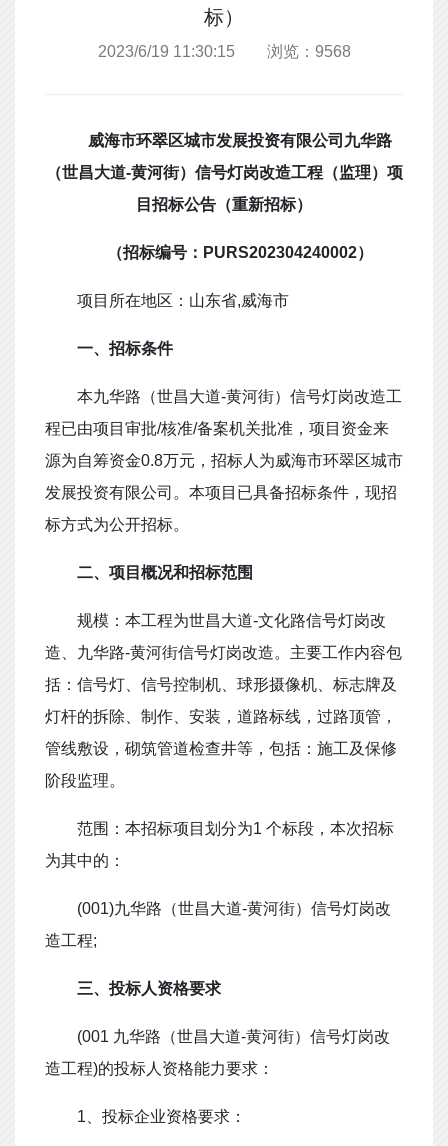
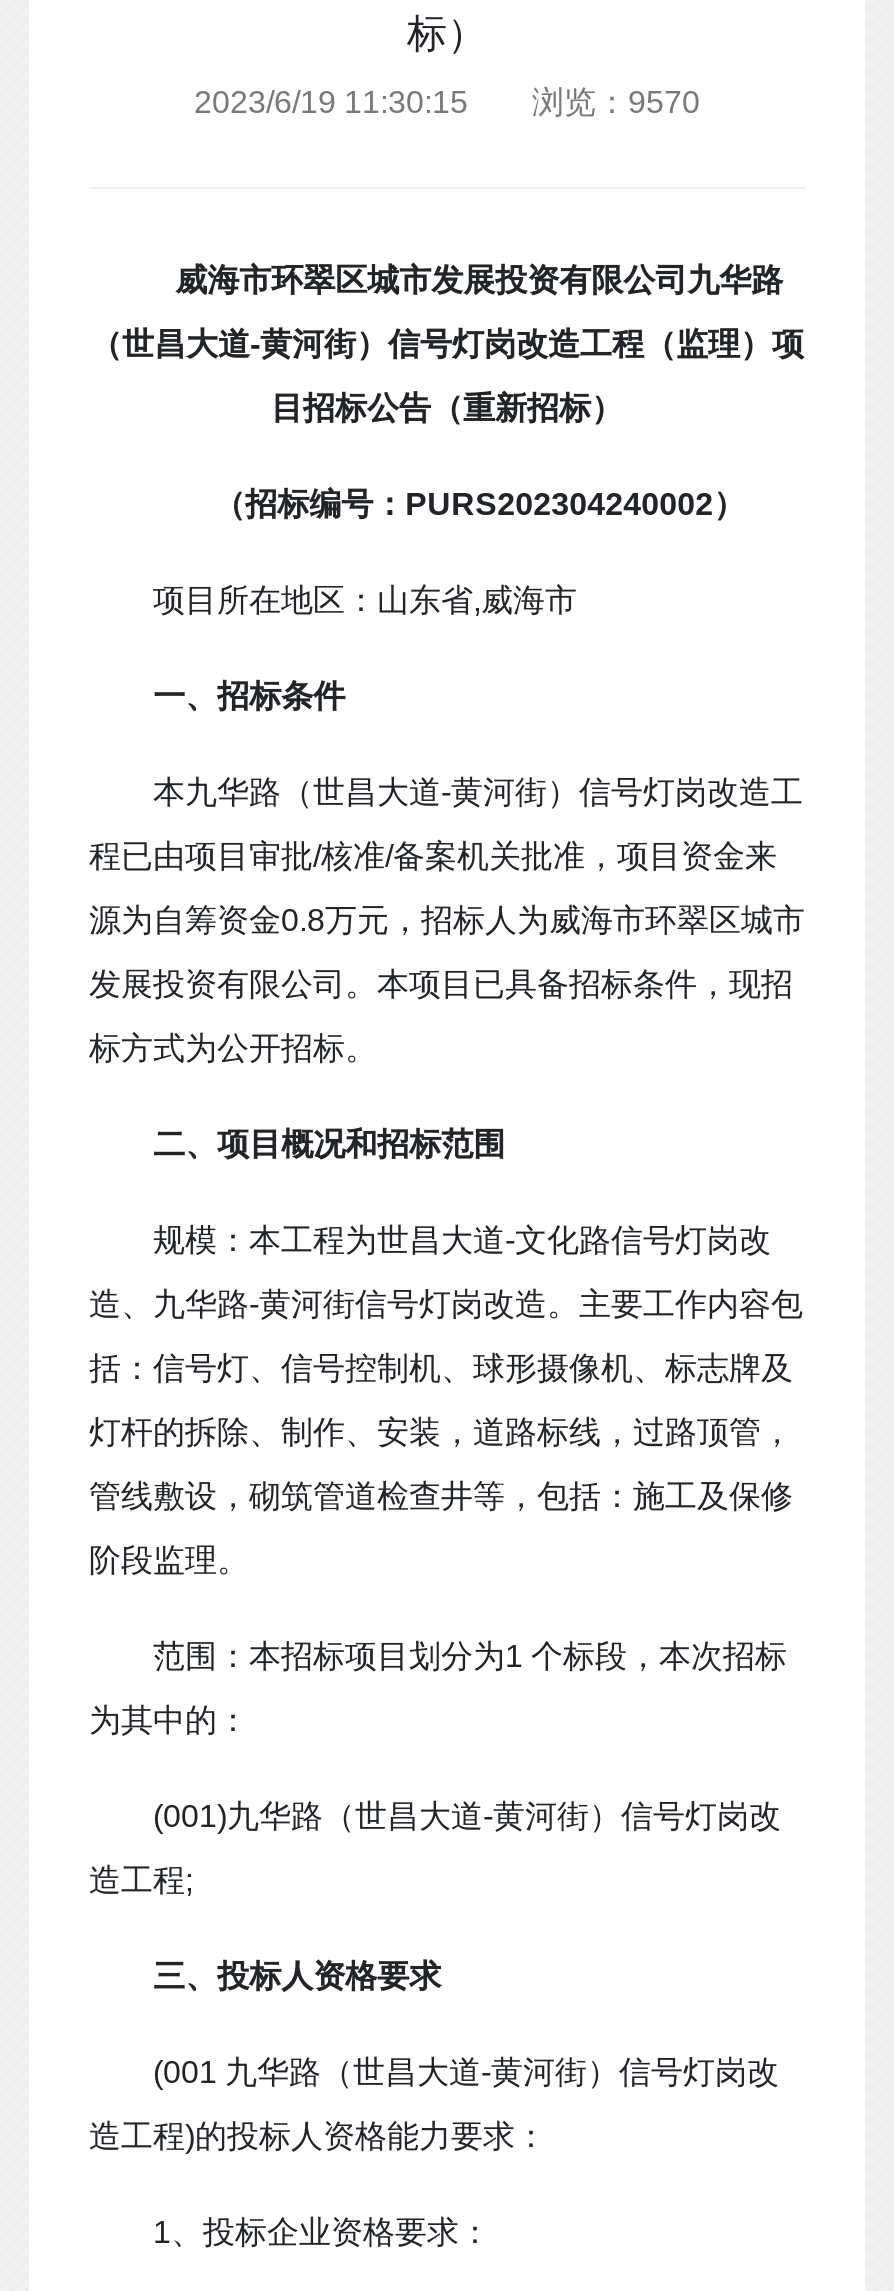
- 2023/6/19 11:30:15 浏览：9568
+ 2023/6/19 11:30:15 浏览：9570
